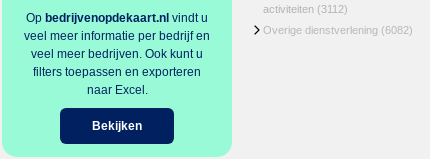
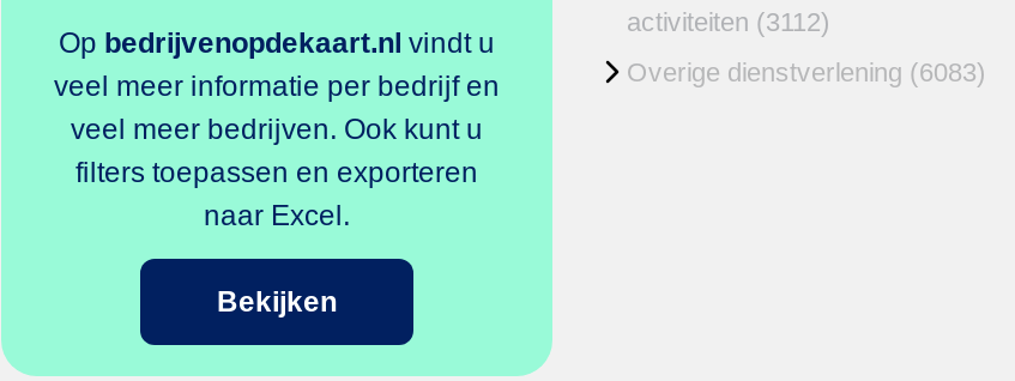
- Overige dienstverlening (6082)
+ Overige dienstverlening (6083)
